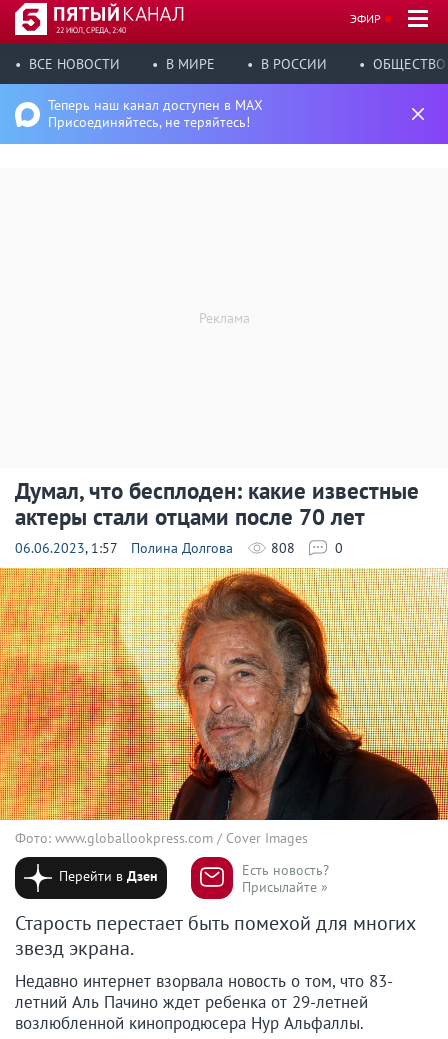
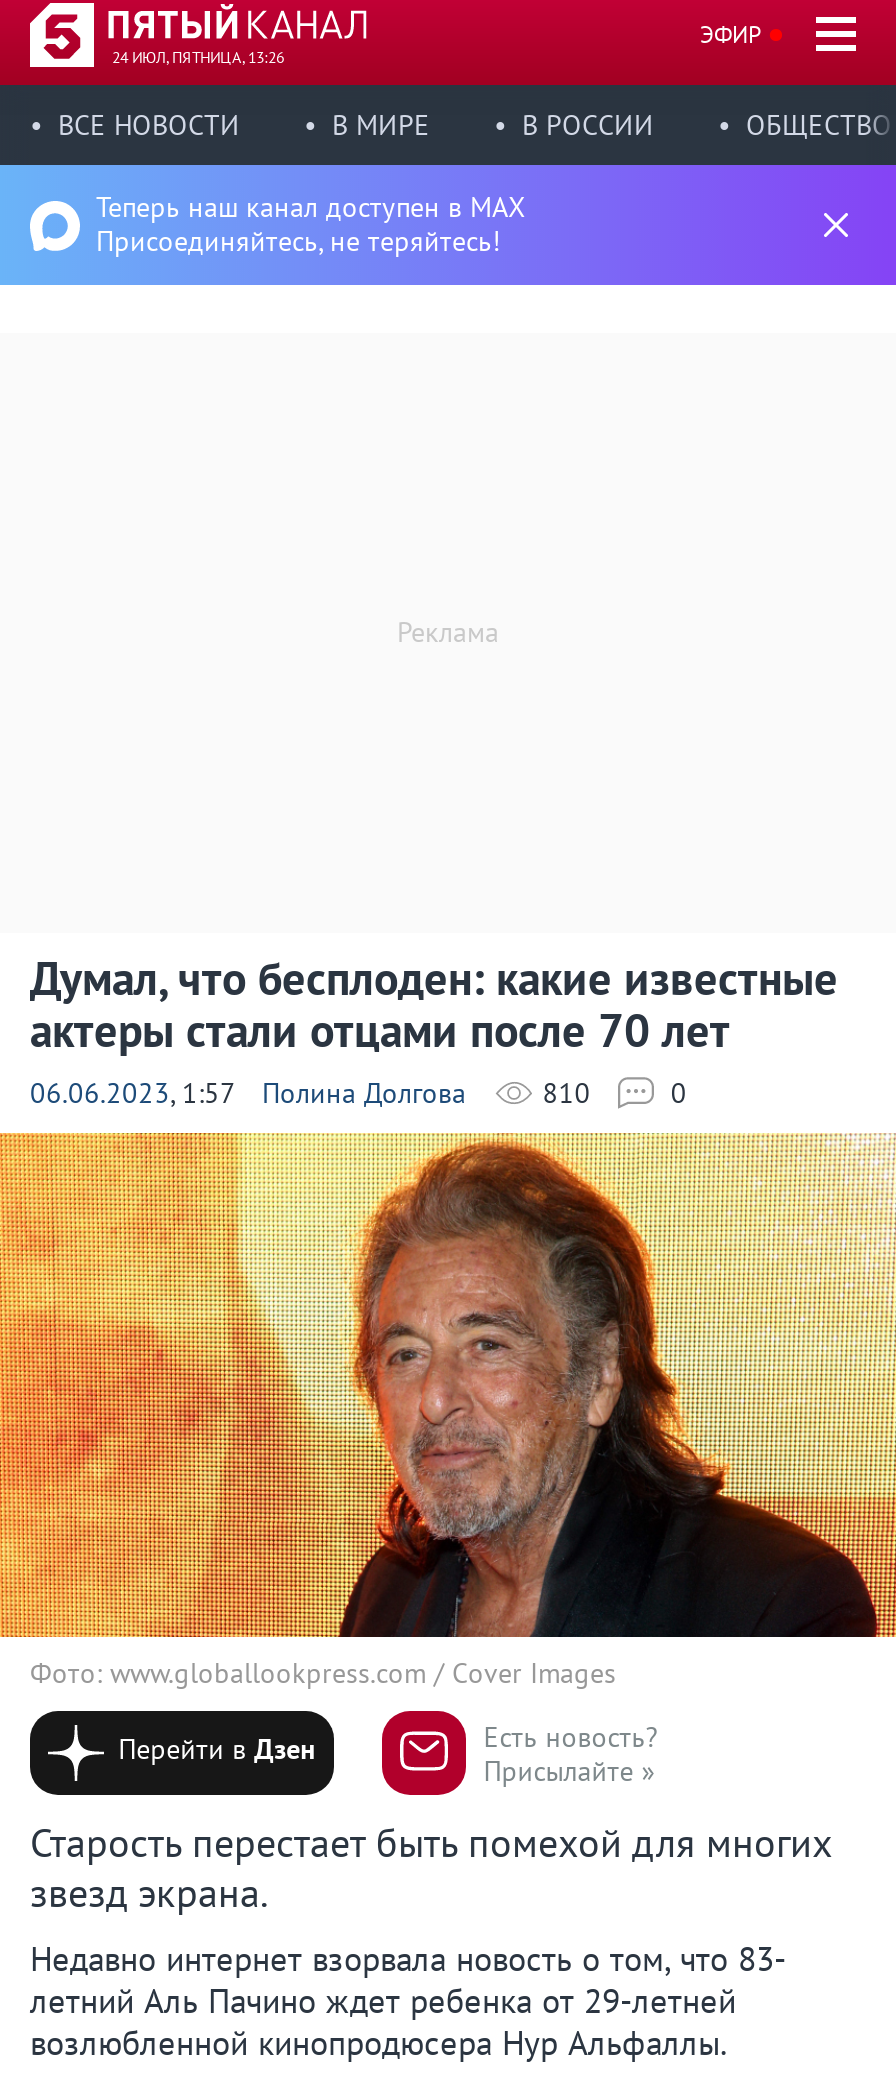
- 22 ИЮЛ, СРЕДА, 2:40
+ 24 ИЮЛ, ПЯТНИЦА, 13:26

- 808
+ 810
